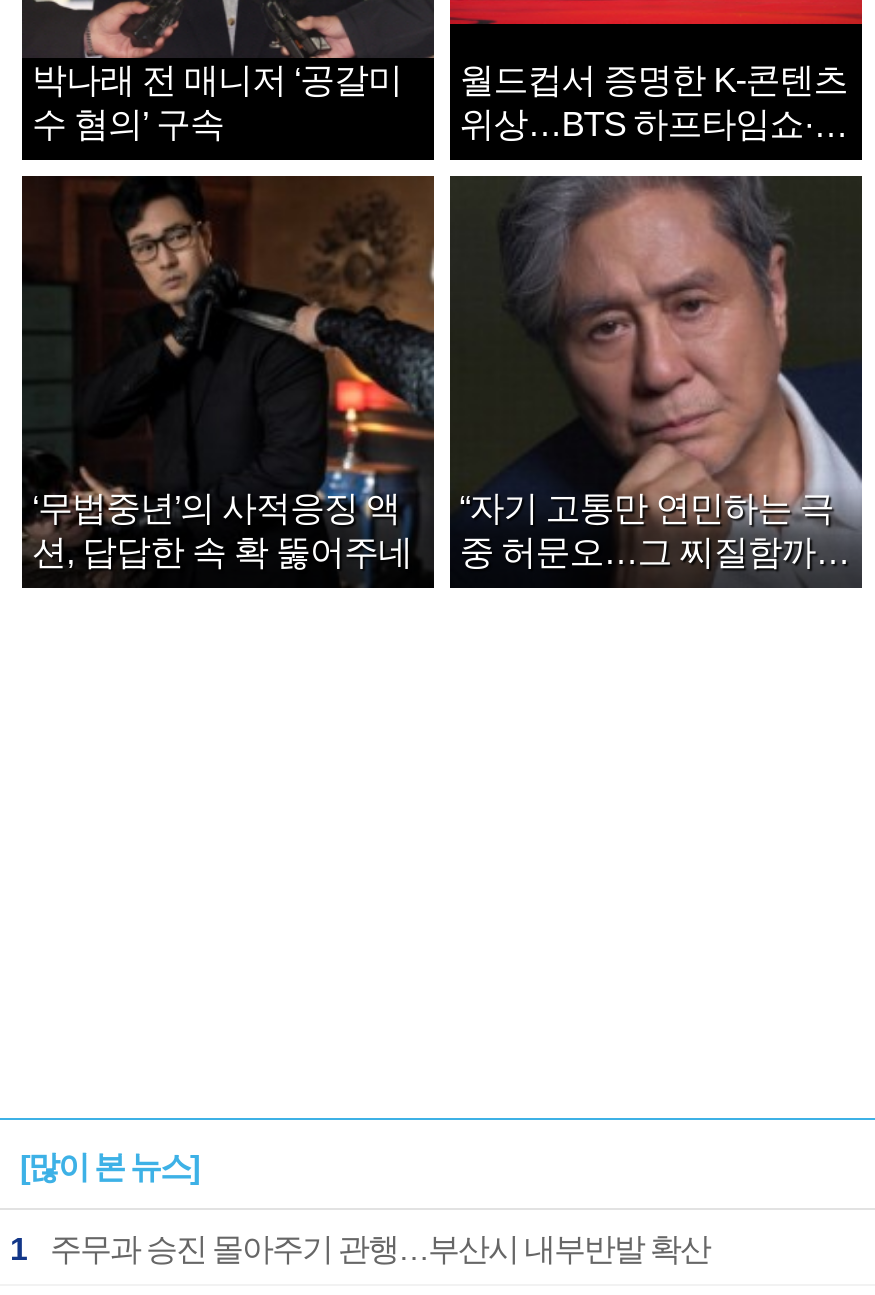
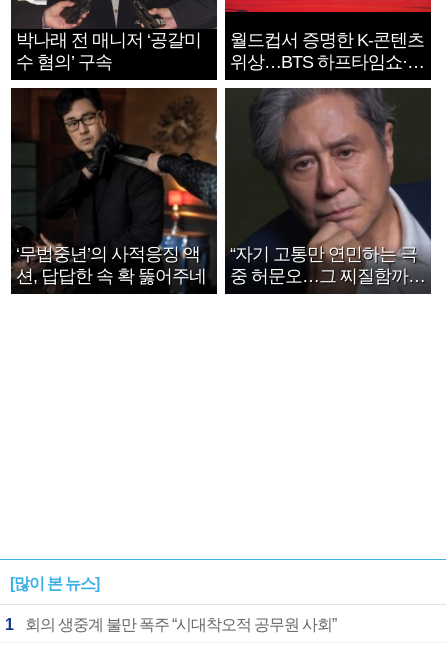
- 주무과 승진 몰아주기 관행…부산시 내부반발 확산
+ 회의 생중계 불만 폭주 “시대착오적 공무원 사회”
